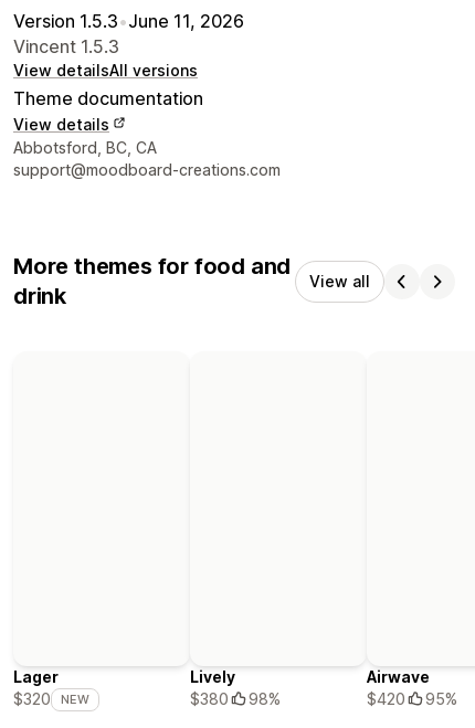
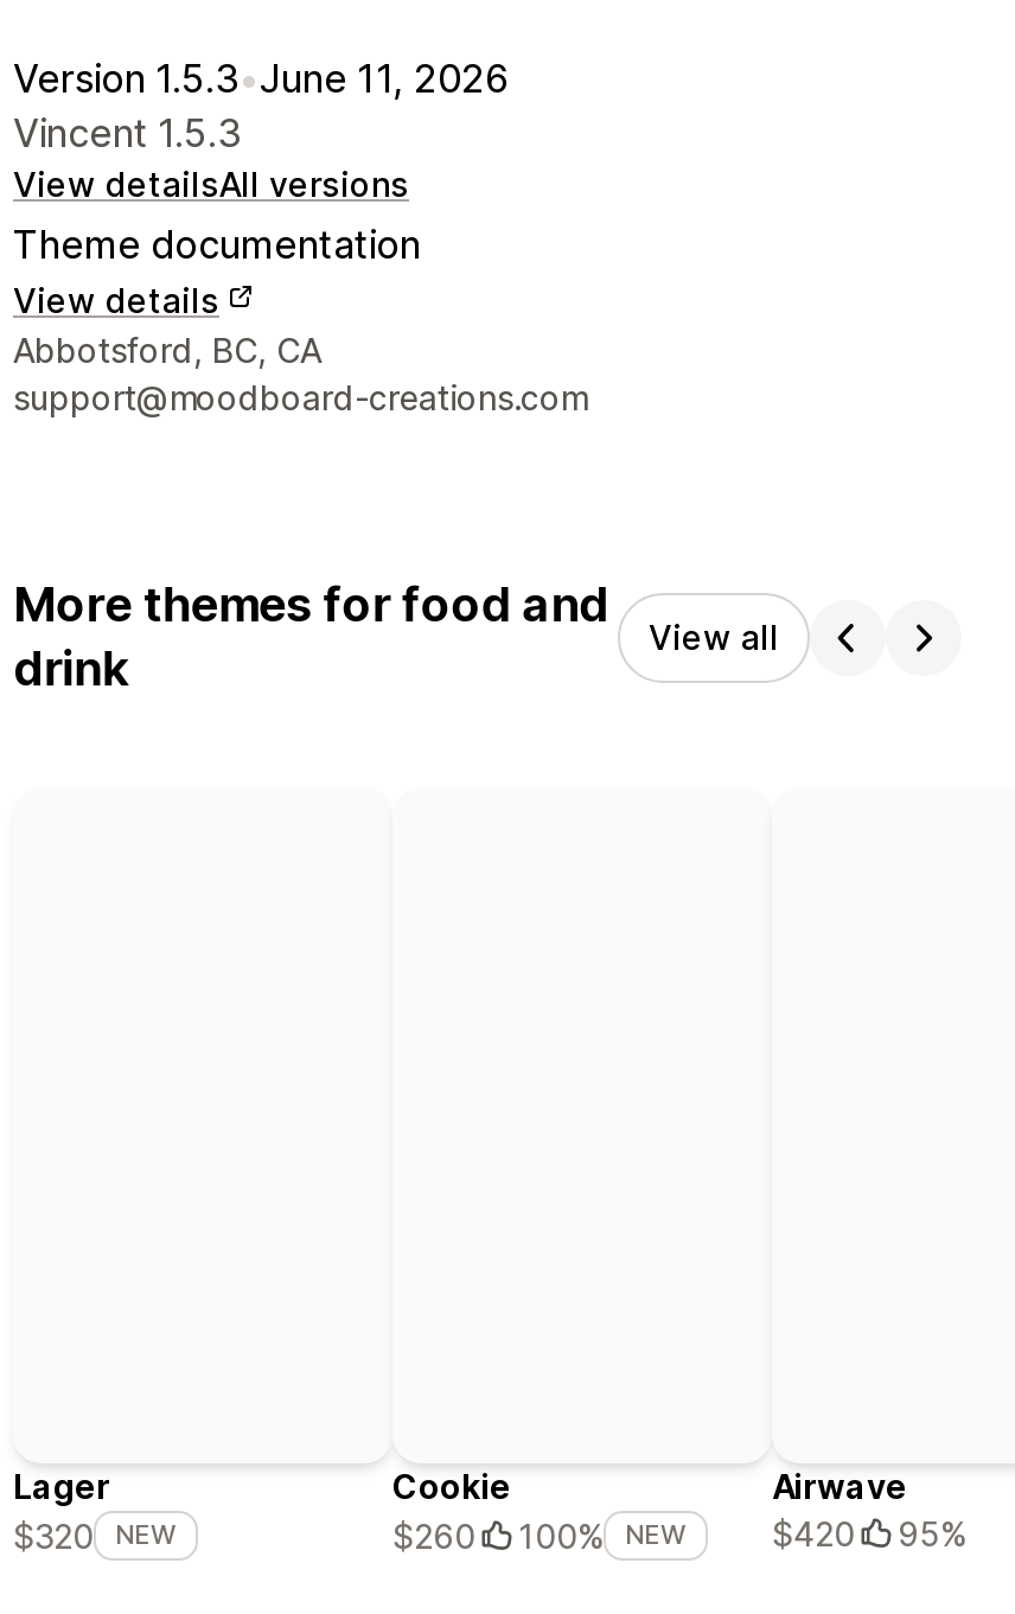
- Lively
- $380
- 98%
+ Cookie
+ $260
+ 100%
+ NEW
